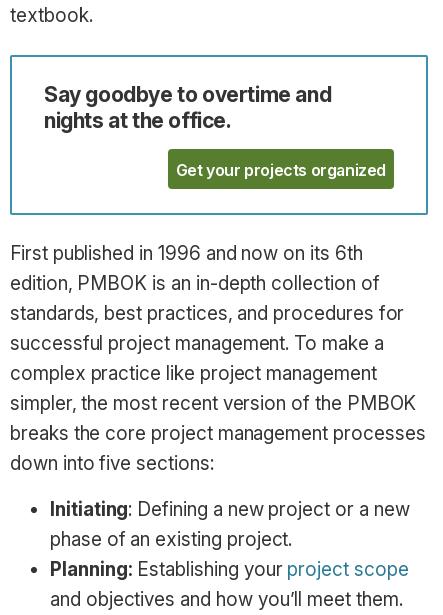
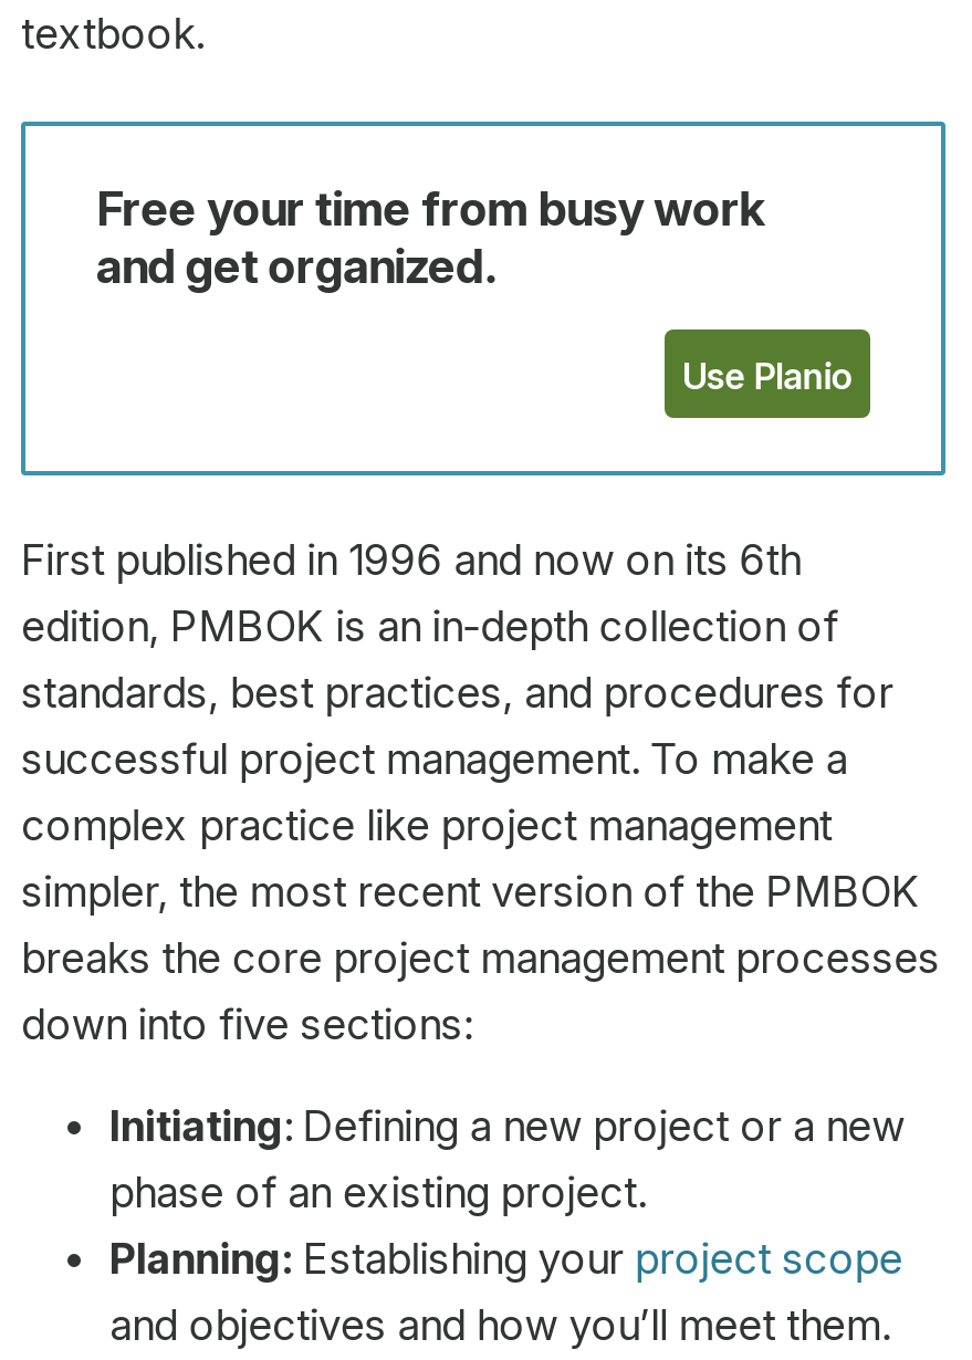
- Say goodbye to overtime and
- nights at the office.
+ Free your time from busy work
+ and get organized.

- Get your projects organized
+ Use Planio
